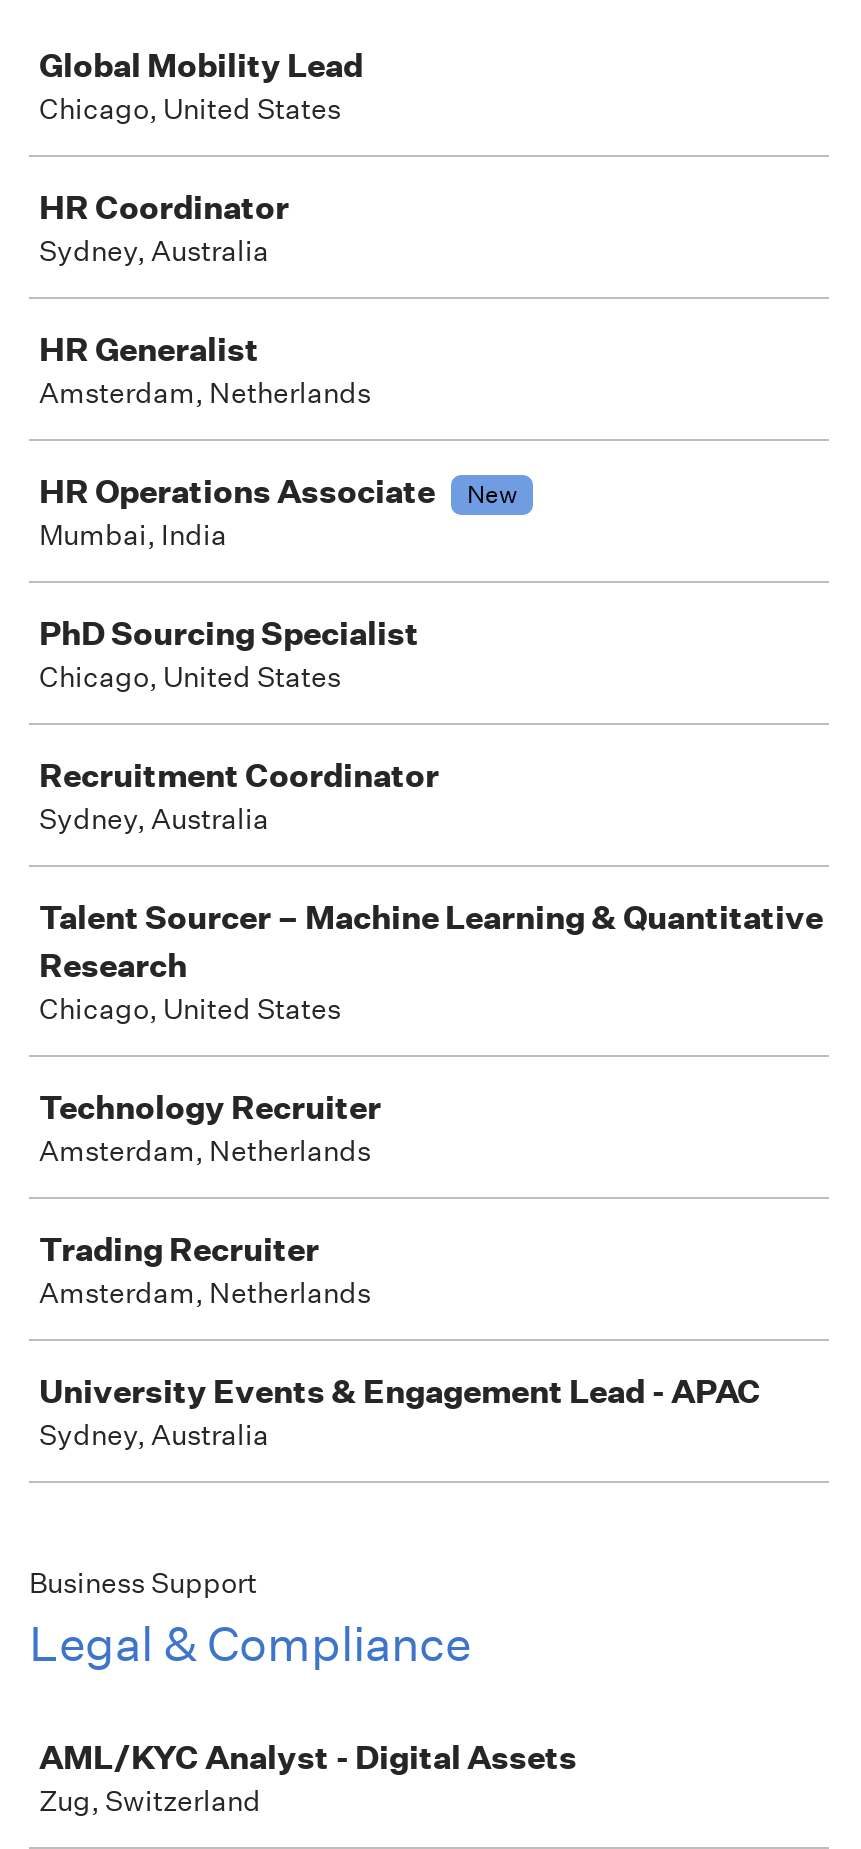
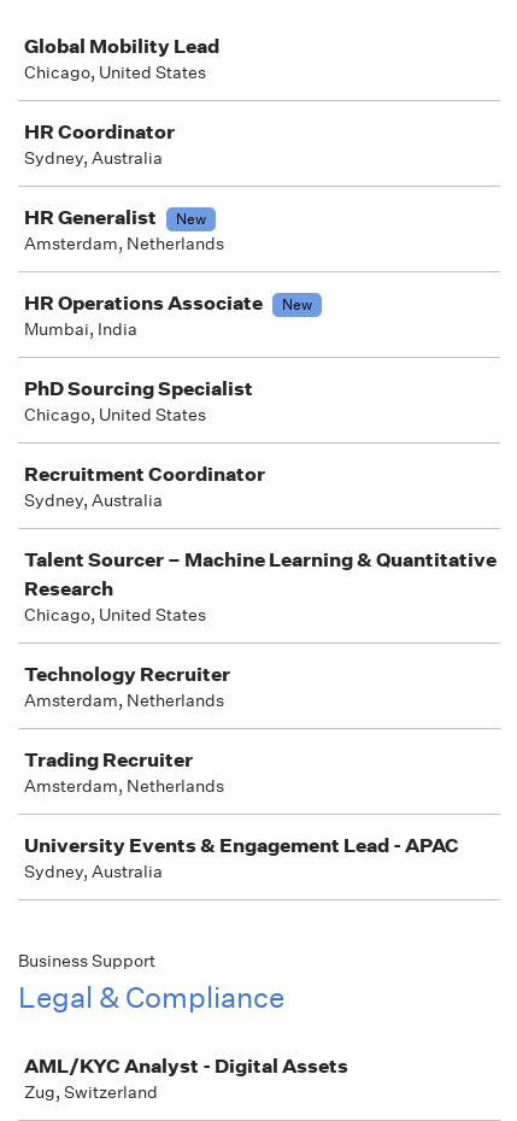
+ New
